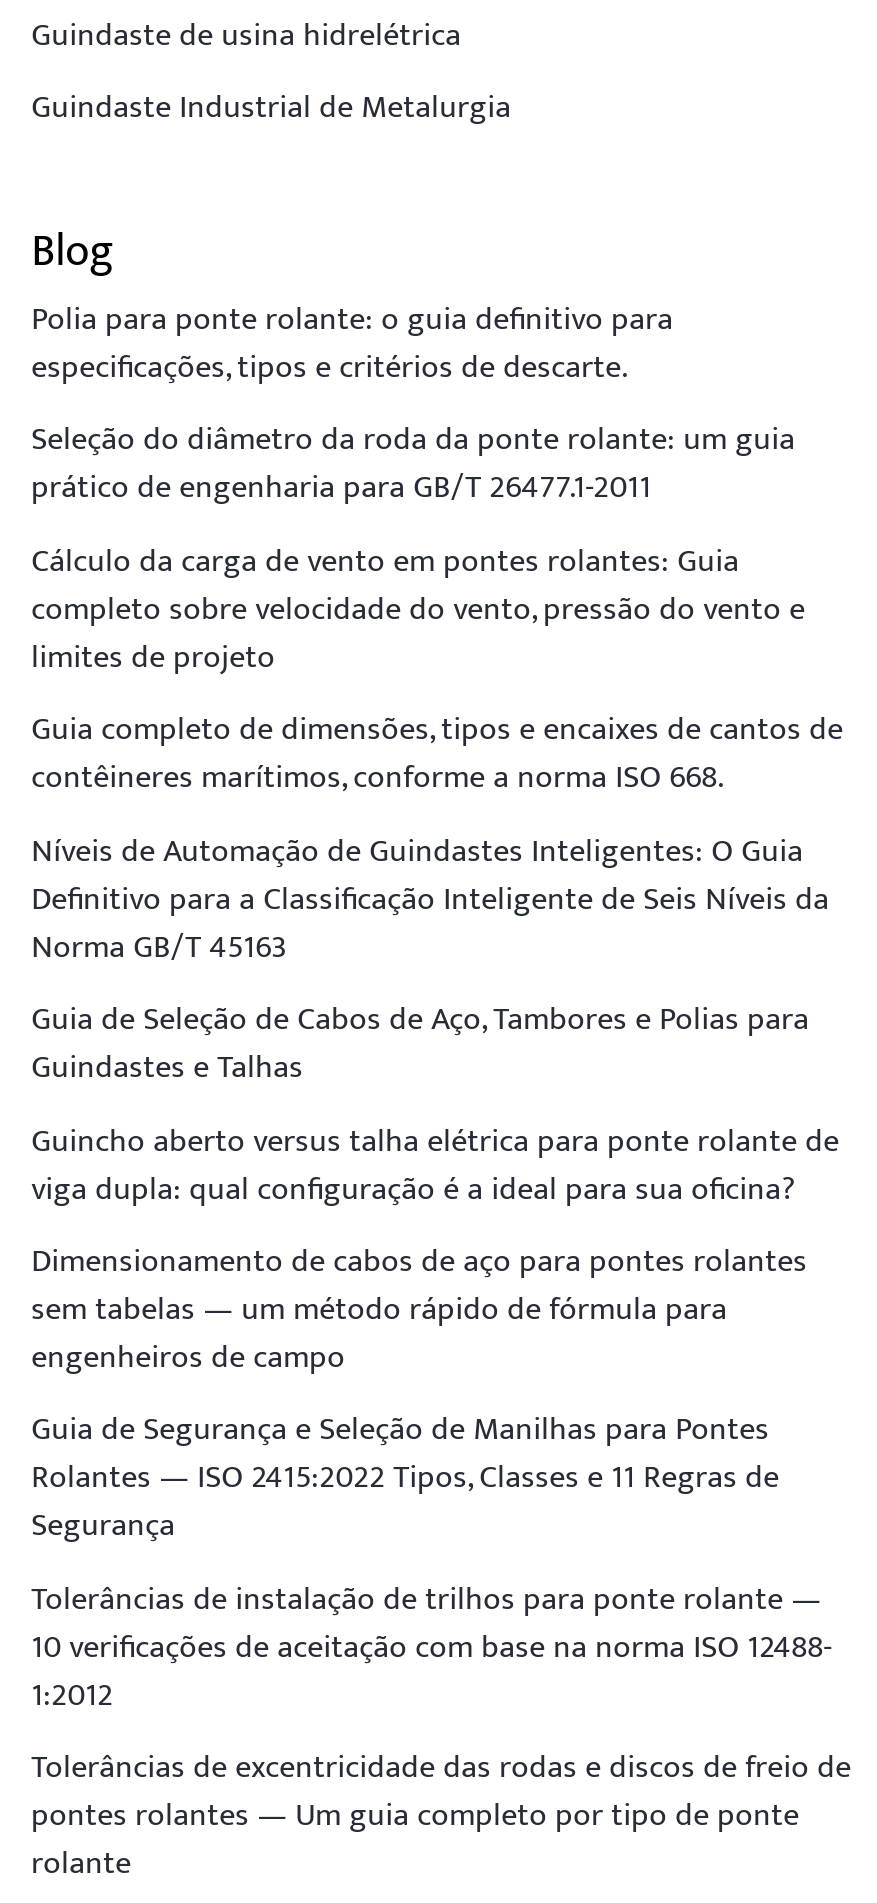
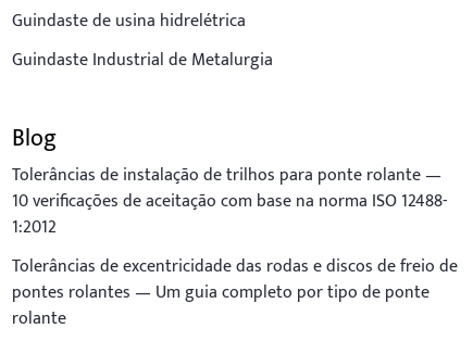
- Polia para ponte rolante: o guia definitivo para
- especificações, tipos e critérios de descarte.
- Seleção do diâmetro da roda da ponte rolante: um guia
- prático de engenharia para GB/T 26477.1-2011
- Cálculo da carga de vento em pontes rolantes: Guia
- completo sobre velocidade do vento, pressão do vento e
- limites de projeto
- Guia completo de dimensões, tipos e encaixes de cantos de
- contêineres marítimos, conforme a norma ISO 668.
- Níveis de Automação de Guindastes Inteligentes: O Guia
- Definitivo para a Classificação Inteligente de Seis Níveis da
- Norma GB/T 45163
- Guia de Seleção de Cabos de Aço, Tambores e Polias para
- Guindastes e Talhas
- Guincho aberto versus talha elétrica para ponte rolante de
- viga dupla: qual configuração é a ideal para sua oficina?
- Dimensionamento de cabos de aço para pontes rolantes
- sem tabelas — um método rápido de fórmula para
- engenheiros de campo
- Guia de Segurança e Seleção de Manilhas para Pontes
- Rolantes — ISO 2415:2022 Tipos, Classes e 11 Regras de
- Segurança
